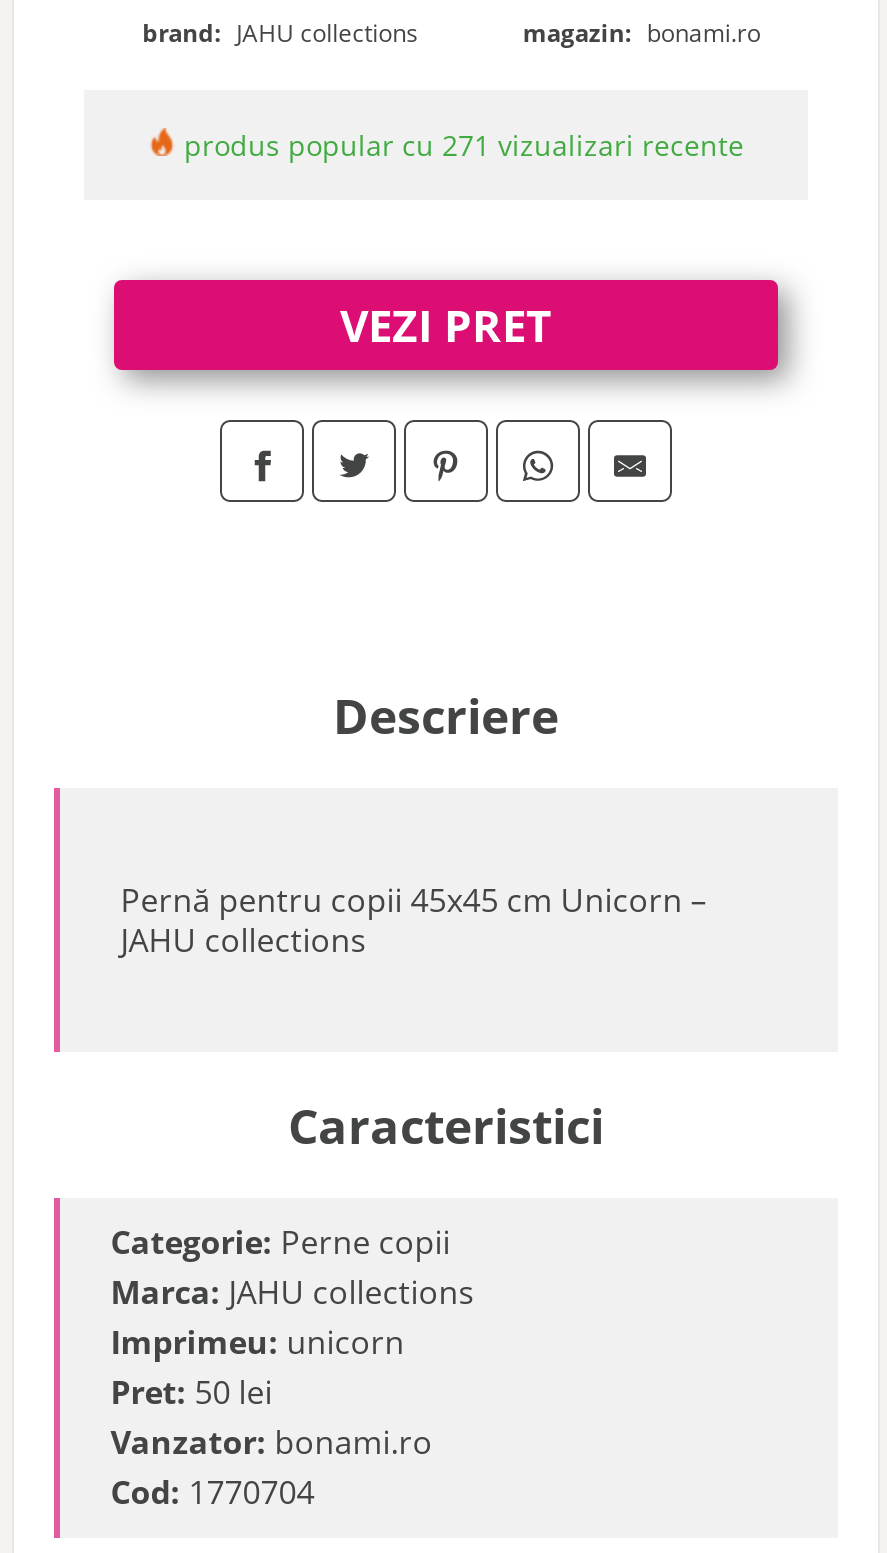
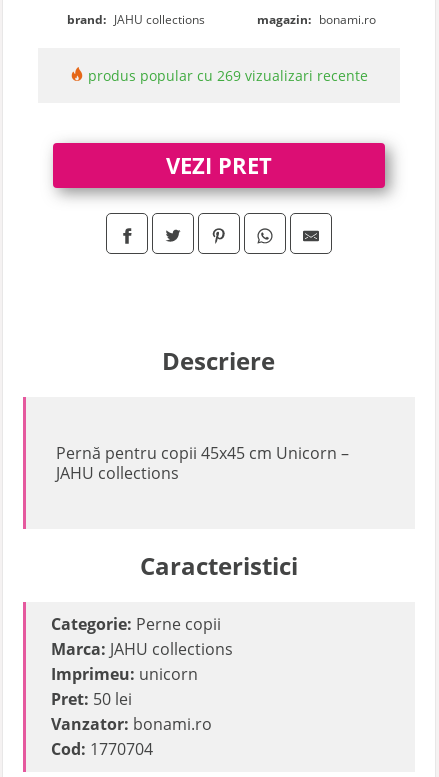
- produs popular cu 271 vizualizari recente
+ produs popular cu 269 vizualizari recente
